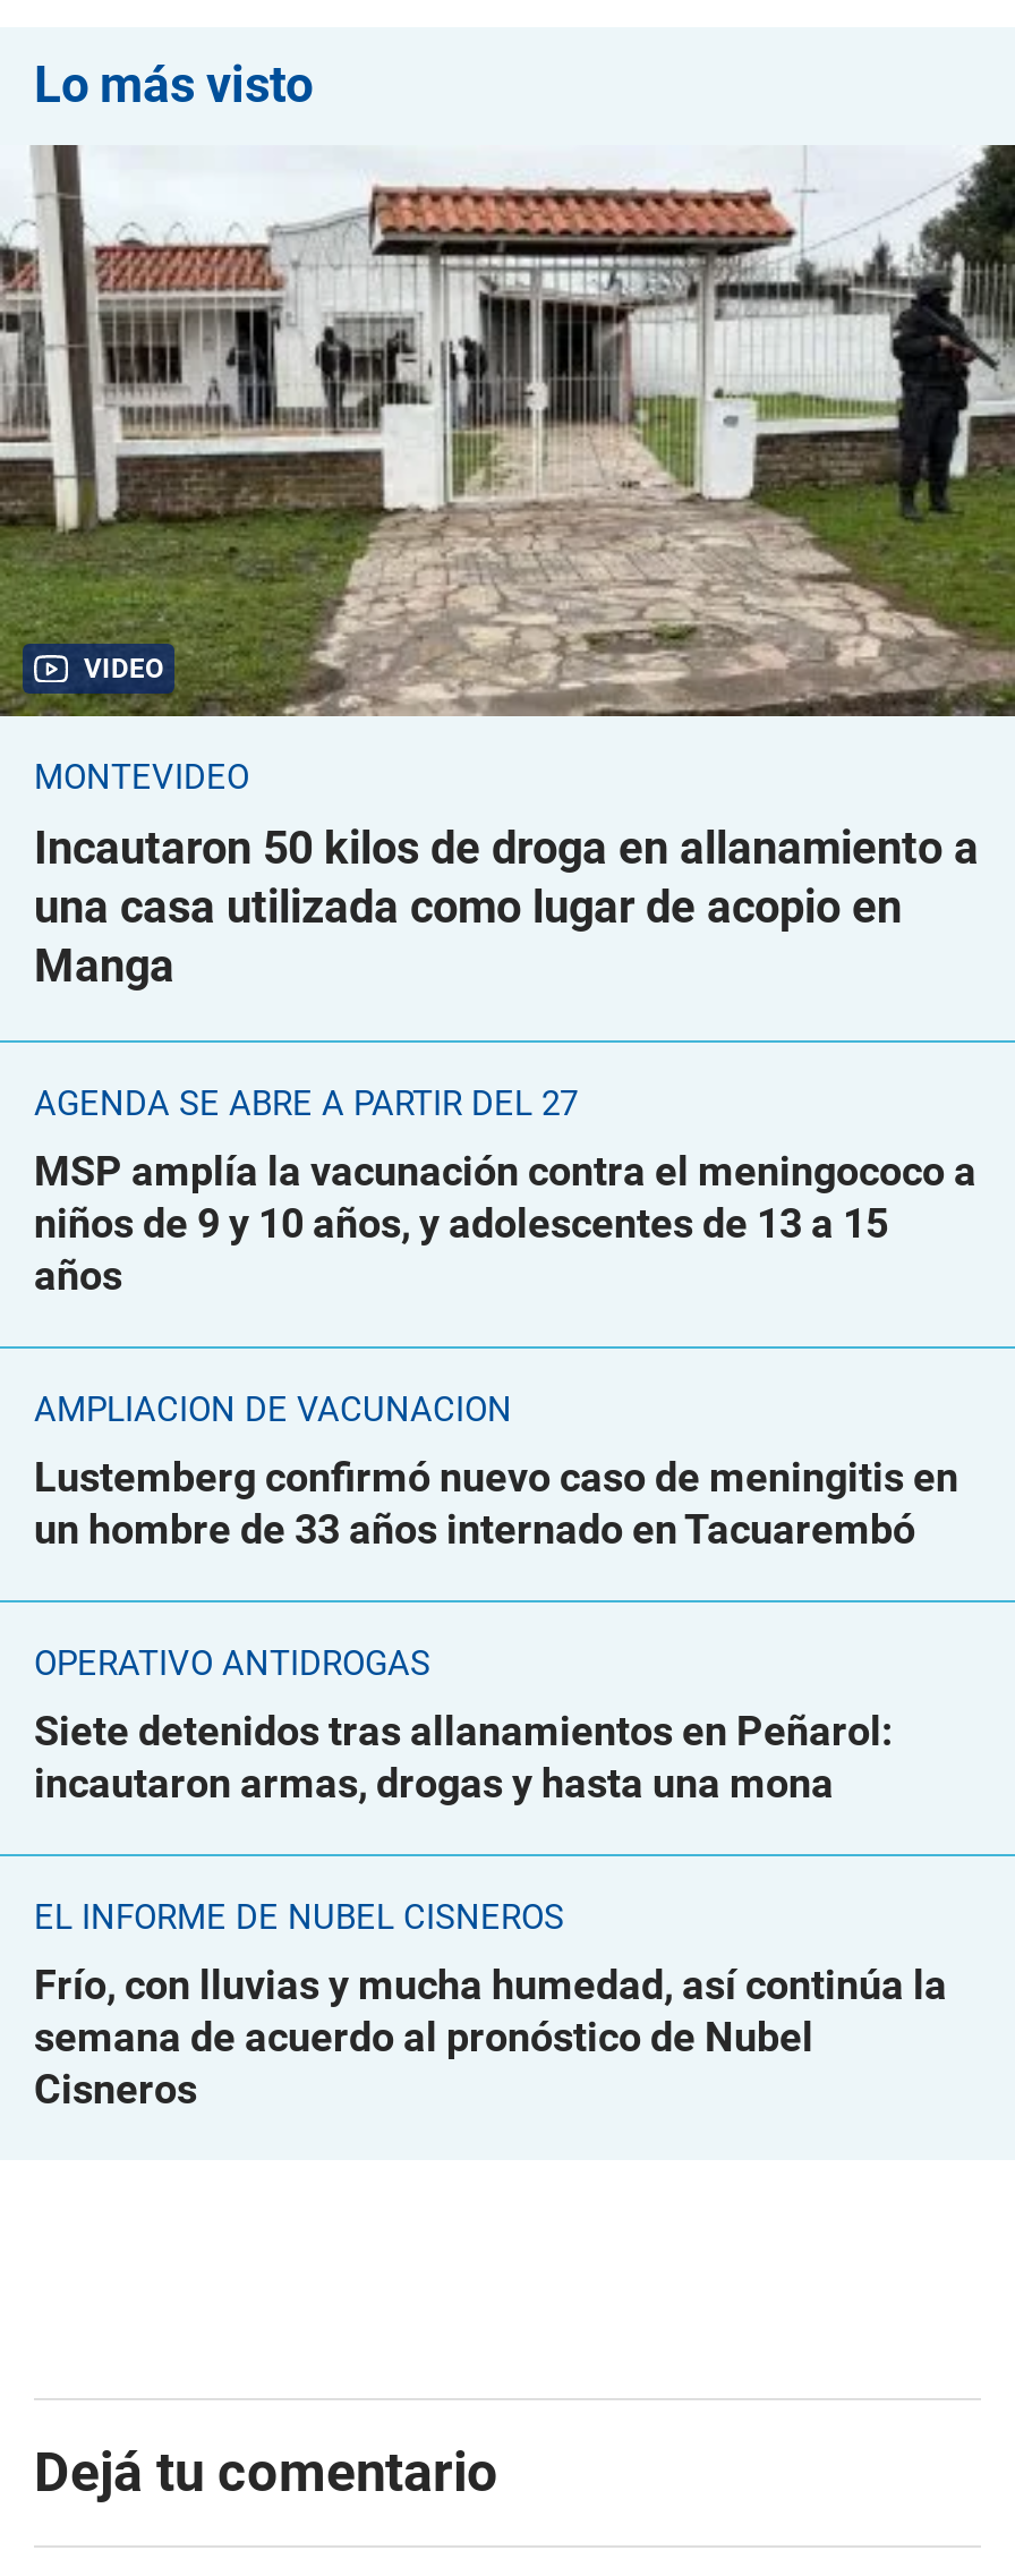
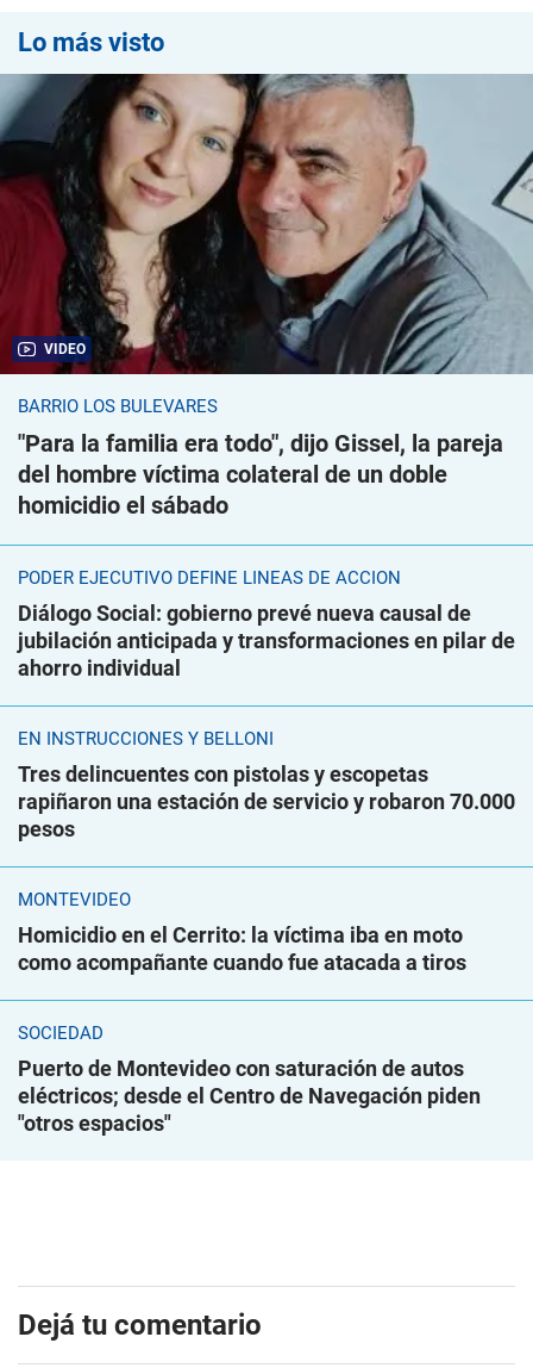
- [image]
+ [image]

+ BARRIO LOS BULEVARES
+ "Para la familia era todo", dijo Gissel, la pareja
+ del hombre víctima colateral de un doble
+ homicidio el sábado
+ PODER EJECUTIVO DEFINE LÍNEAS DE ACCIÓN
+ Diálogo Social: gobierno prevé nueva causal de
+ jubilación anticipada y transformaciones en pilar de
+ ahorro individual
+ EN INSTRUCCIONES Y BELLONI
+ Tres delincuentes con pistolas y escopetas
+ rapiñaron una estación de servicio y robaron 70.000
+ pesos

moved down: MONTEVIDEO

- Incautaron 50 kilos de droga en allanamiento a
- una casa utilizada como lugar de acopio en
- Manga
- AGENDA SE ABRE A PARTIR DEL 27
- MSP amplía la vacunación contra el meningococo a
- niños de 9 y 10 años, y adolescentes de 13 a 15
- años
- AMPLIACIÓN DE VACUNACIÓN
- Lustemberg confirmó nuevo caso de meningitis en
- un hombre de 33 años internado en Tacuarembó
- OPERATIVO ANTIDROGAS
- Siete detenidos tras allanamientos en Peñarol:
- incautaron armas, drogas y hasta una mona
- EL INFORME DE NUBEL CISNEROS
- Frío, con lluvias y mucha humedad, así continúa la
- semana de acuerdo al pronóstico de Nubel
- Cisneros
+ Homicidio en el Cerrito: la víctima iba en moto
+ como acompañante cuando fue atacada a tiros
+ SOCIEDAD
+ Puerto de Montevideo con saturación de autos
+ eléctricos; desde el Centro de Navegación piden
+ "otros espacios"
